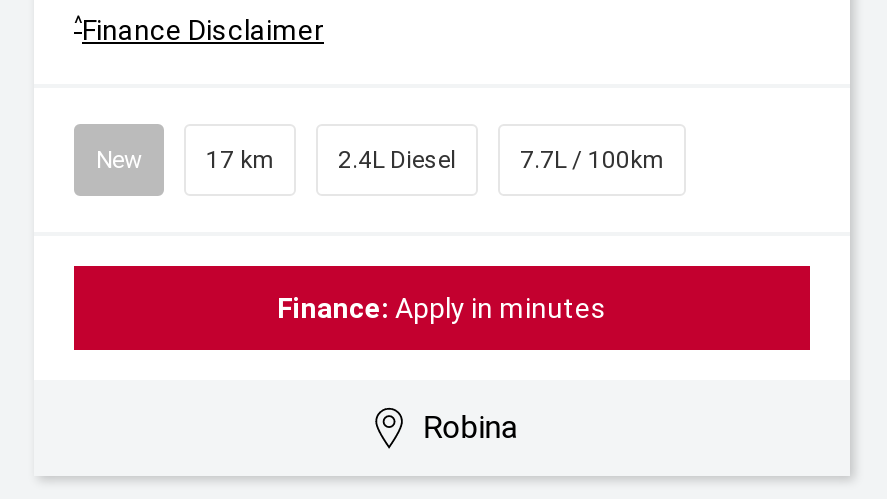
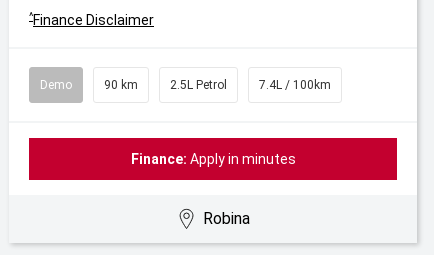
- New
- 17 km
- 2.4L Diesel
- 7.7L / 100km
+ Demo
+ 90 km
+ 2.5L Petrol
+ 7.4L / 100km
